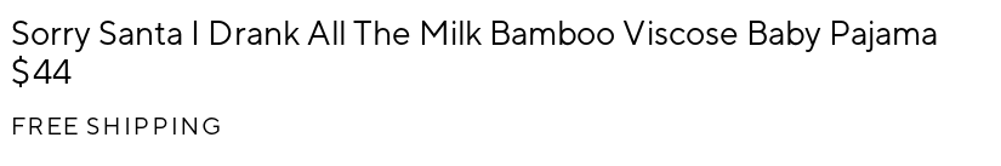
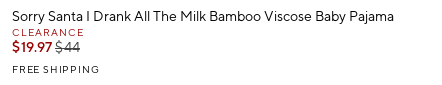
+ CLEARANCE
+ $19.97
